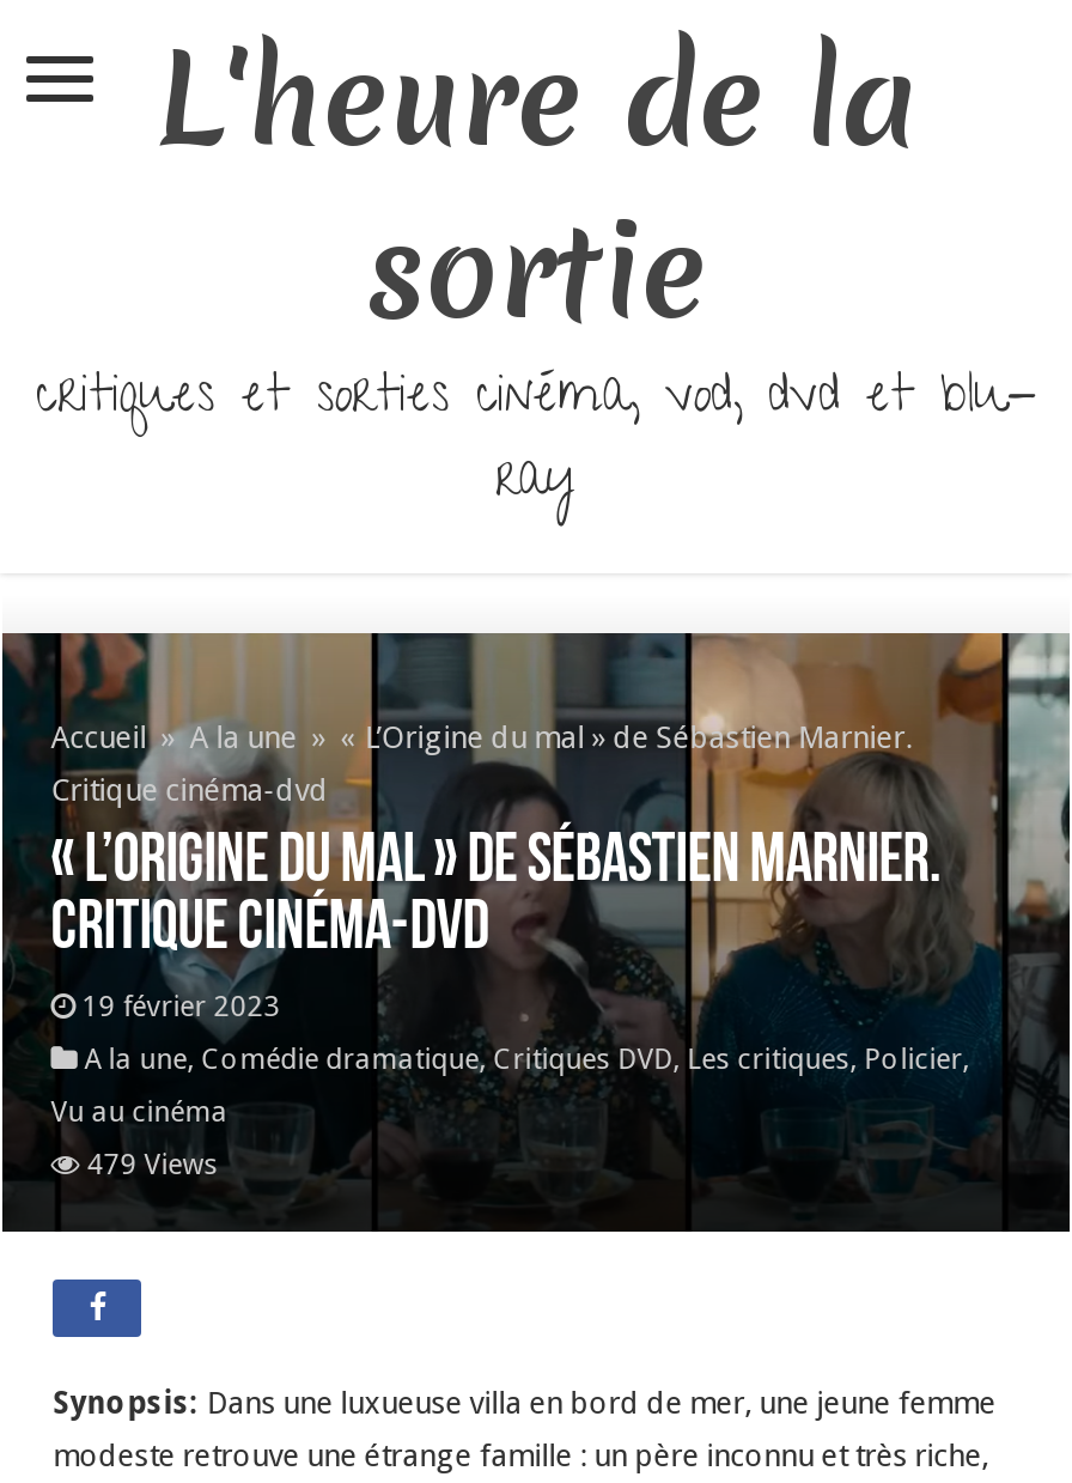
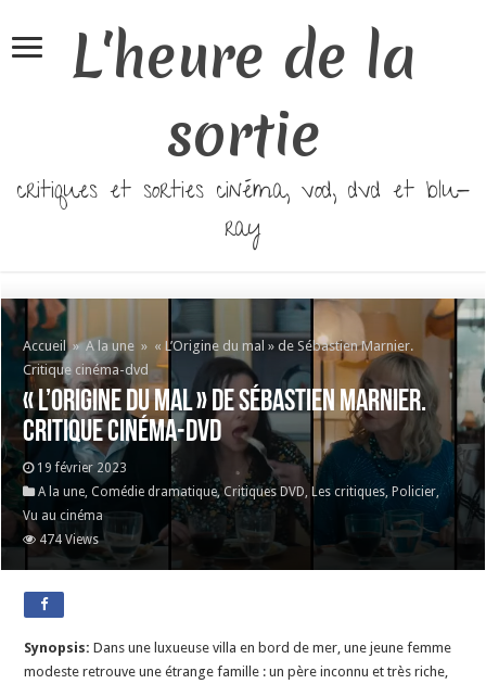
- 479 Views
+ 474 Views
